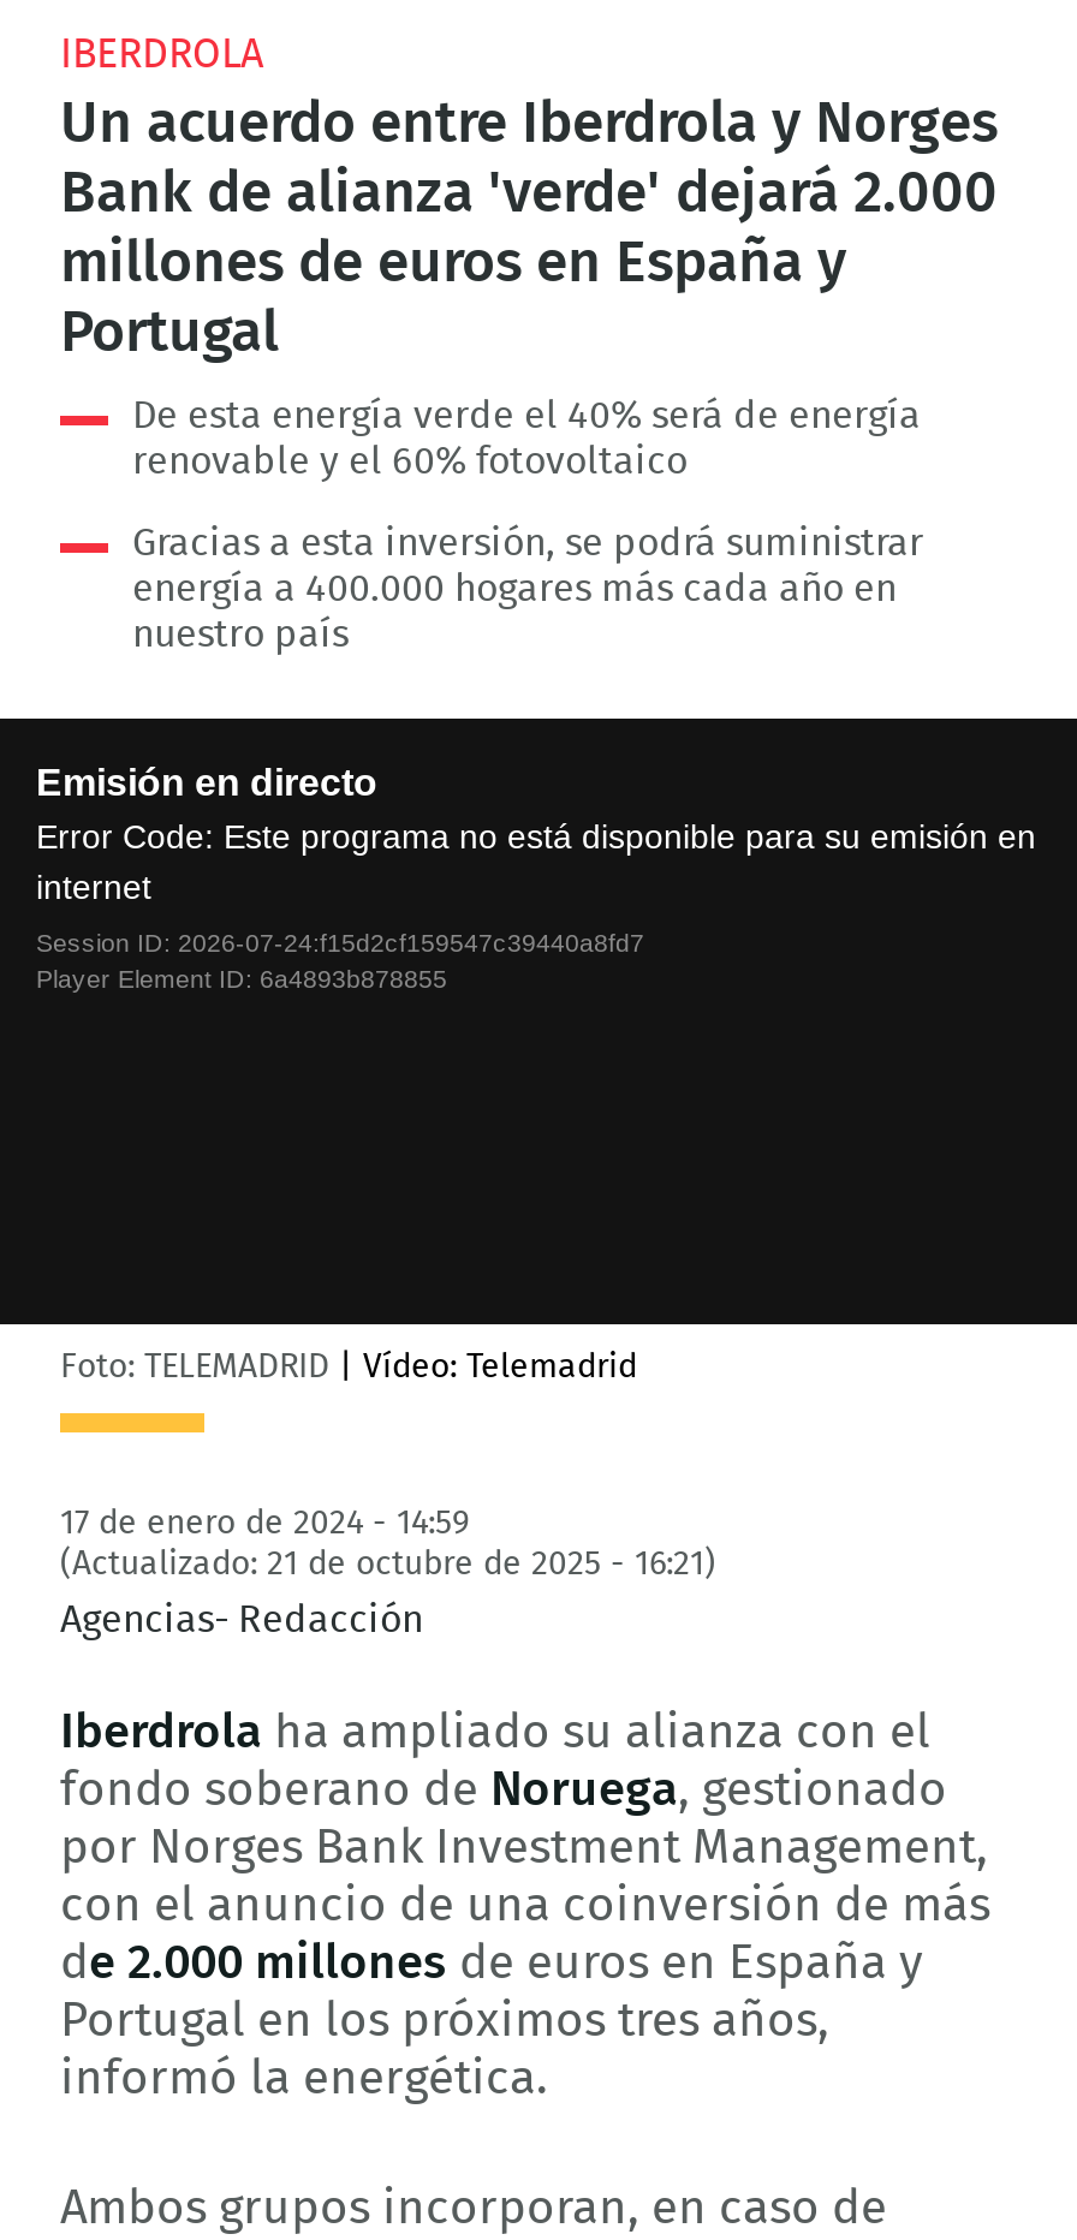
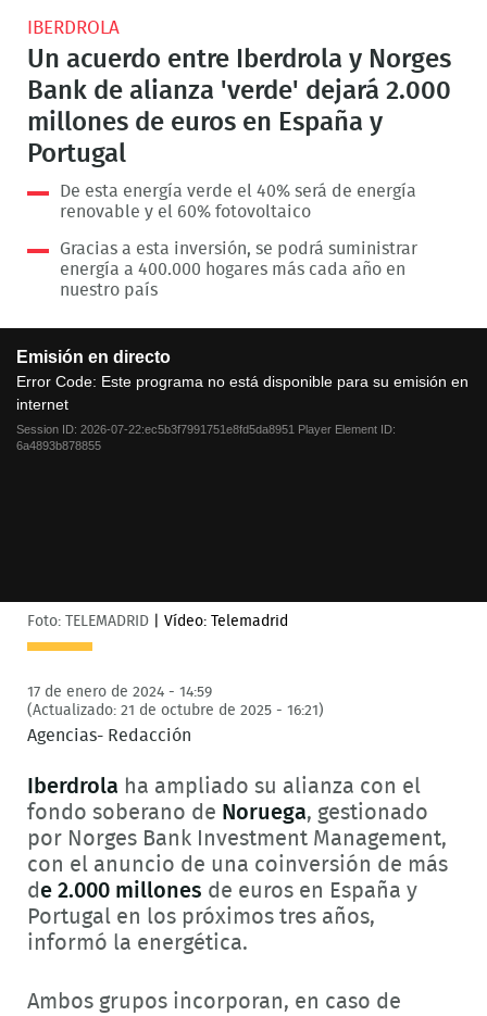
- Session ID: 2026-07-24:f15d2cf159547c39440a8fd7
- Player Element ID: 6a4893b878855
+ Session ID: 2026-07-22:ec5b3f7991751e8fd5da8951 Player Element ID:
+ 6a4893b878855
